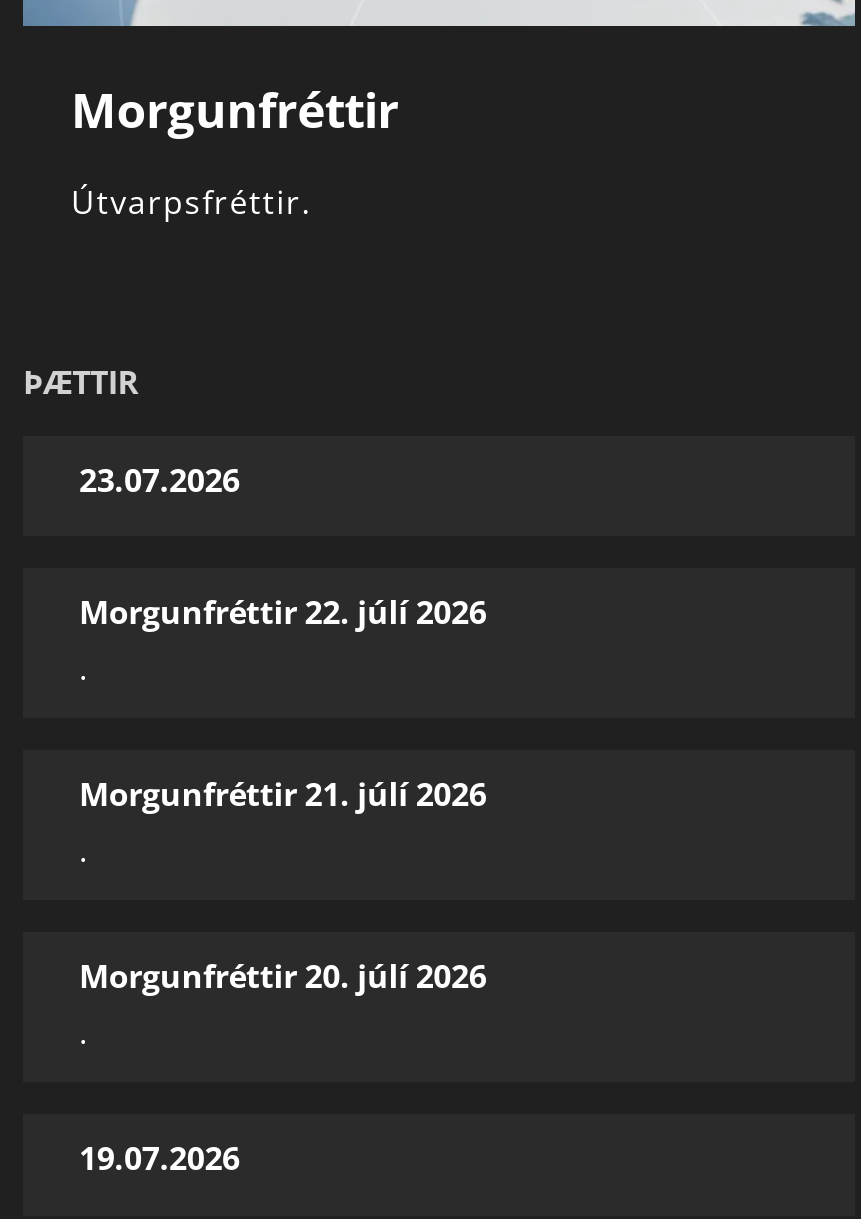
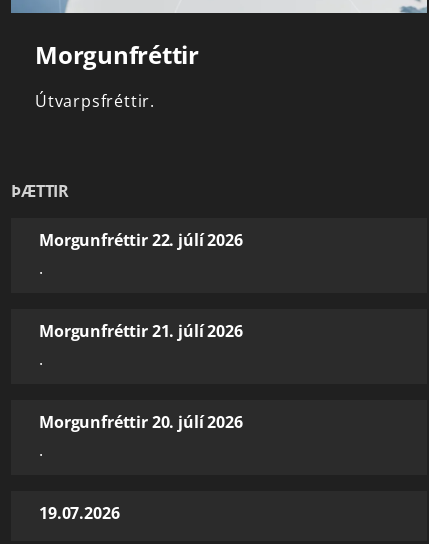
- 23.07.2026
